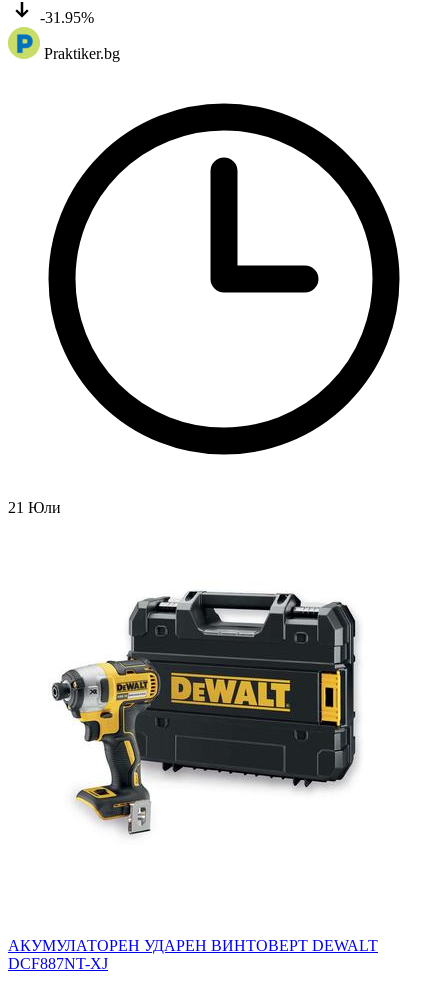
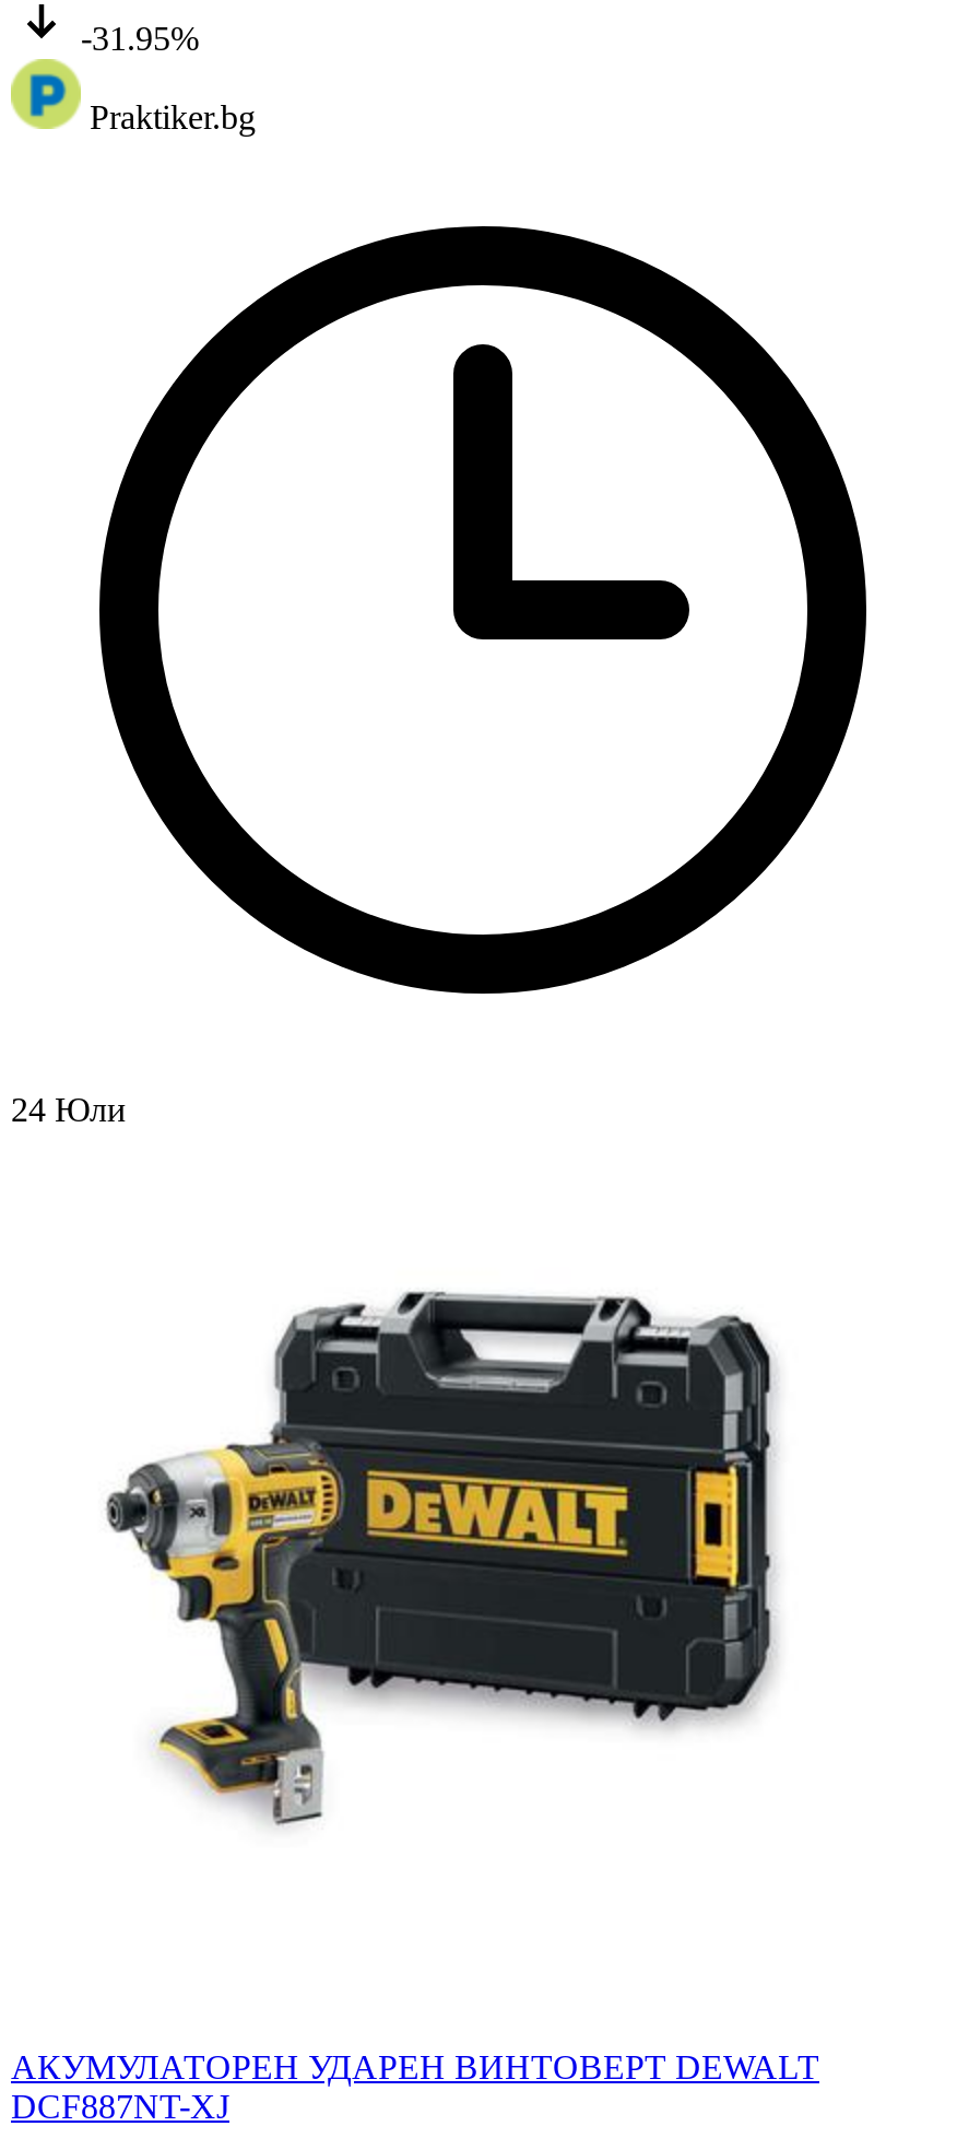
- 21 Юли
+ 24 Юли
